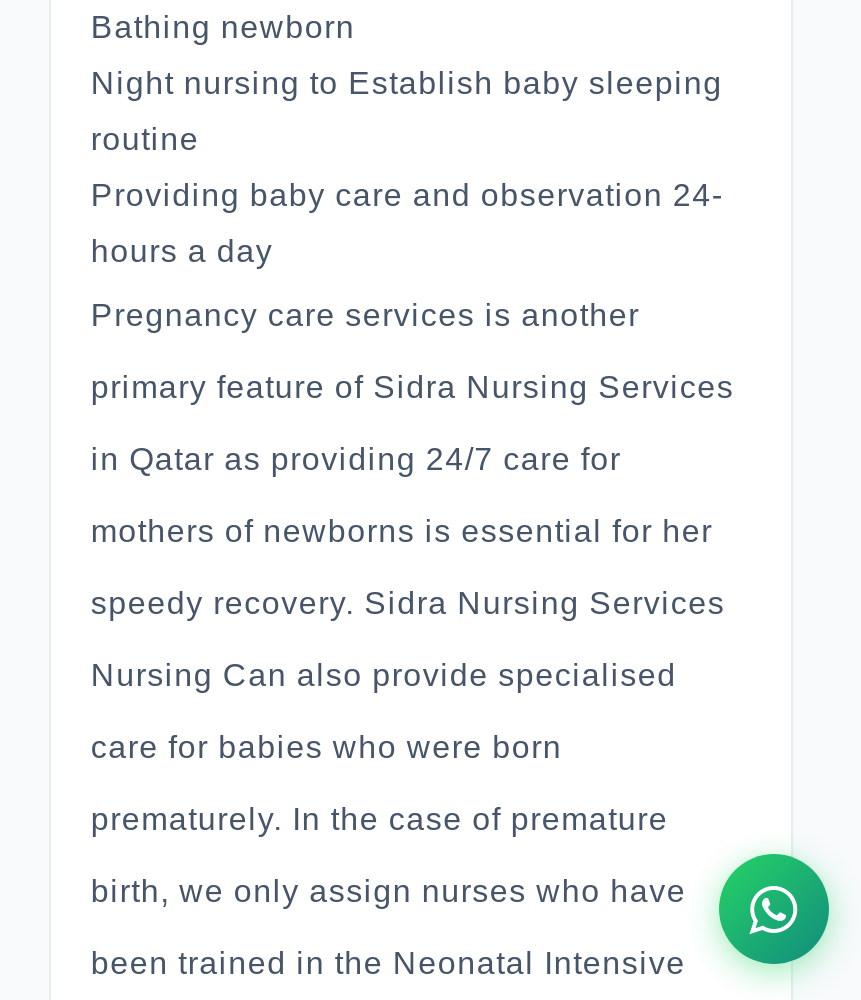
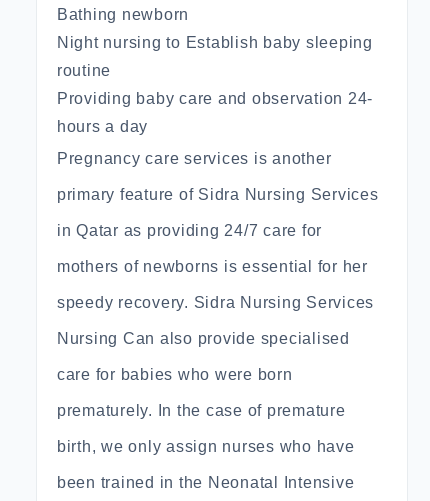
- [image]
